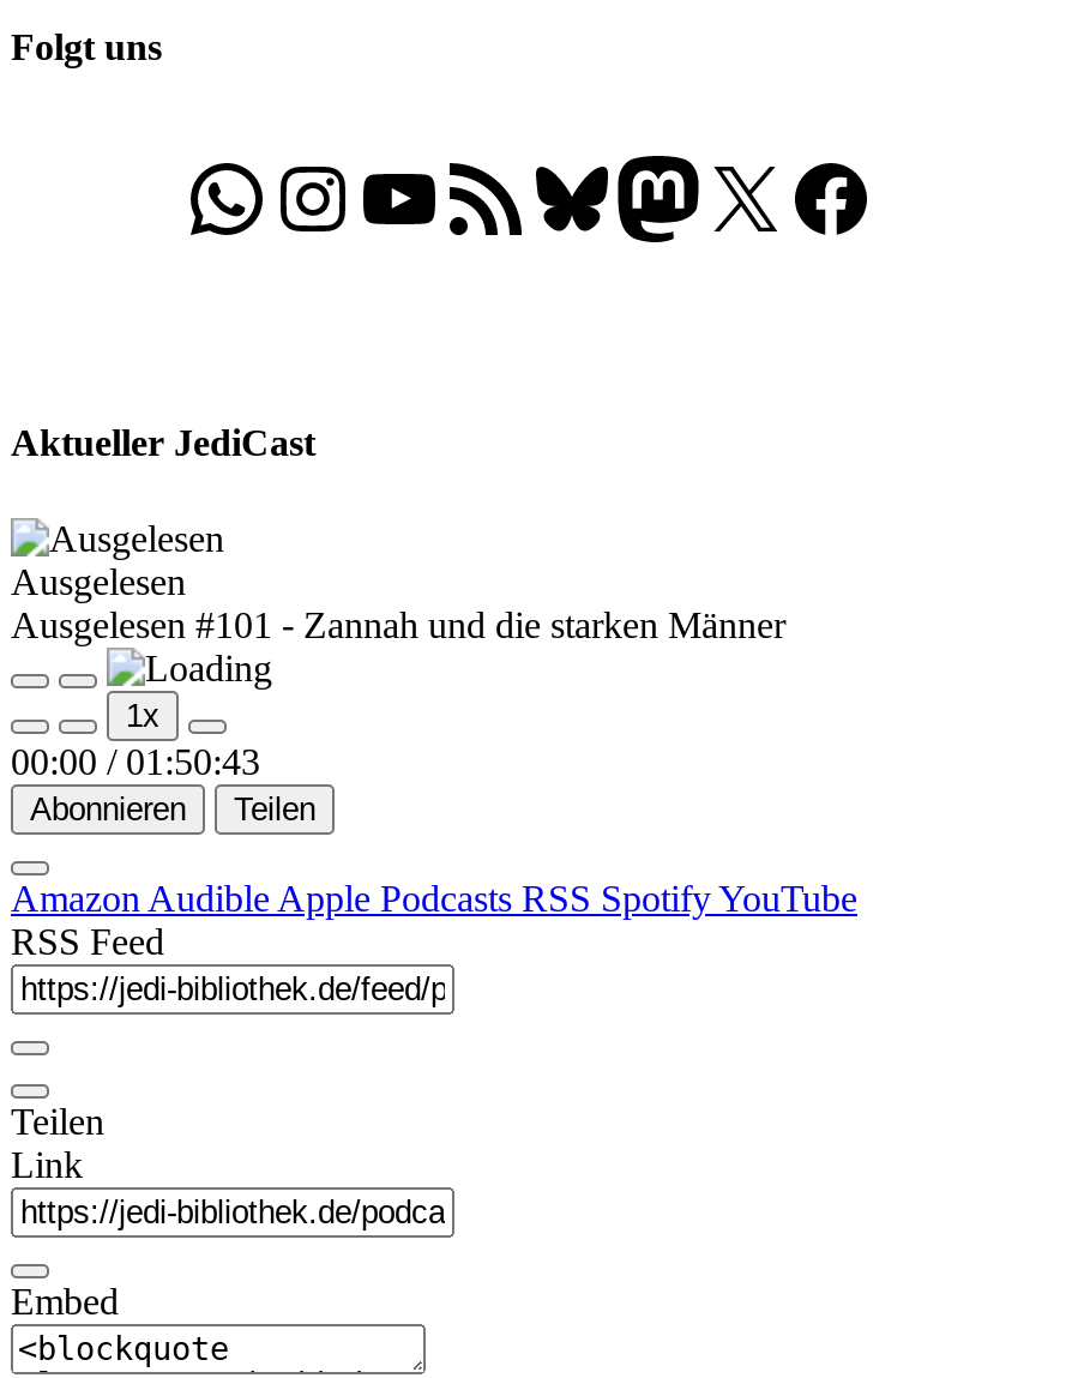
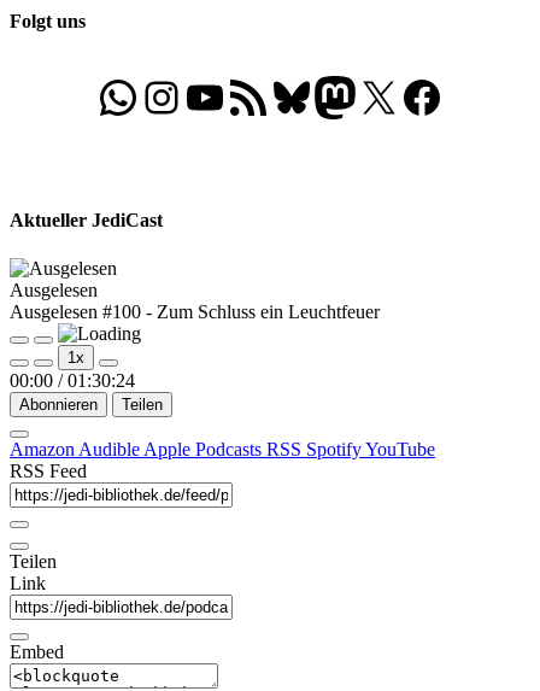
- Ausgelesen #101 - Zannah und die starken Männer
+ Ausgelesen #100 - Zum Schluss ein Leuchtfeuer

- 00:00 / 01:50:43
+ 00:00 / 01:30:24
